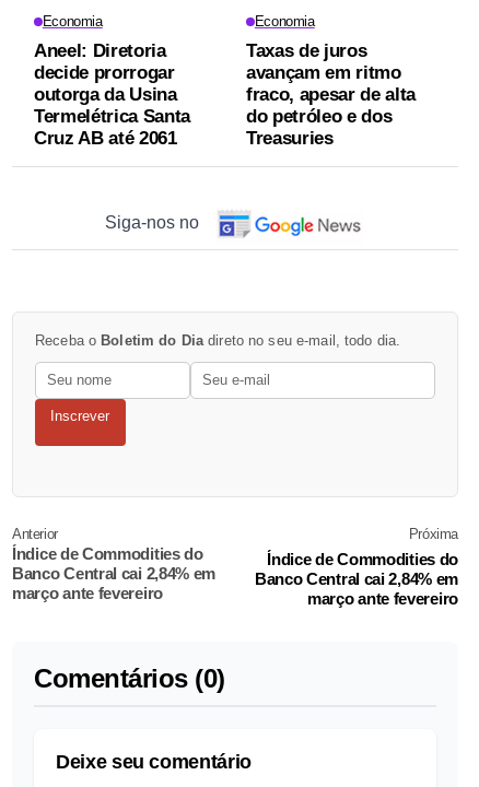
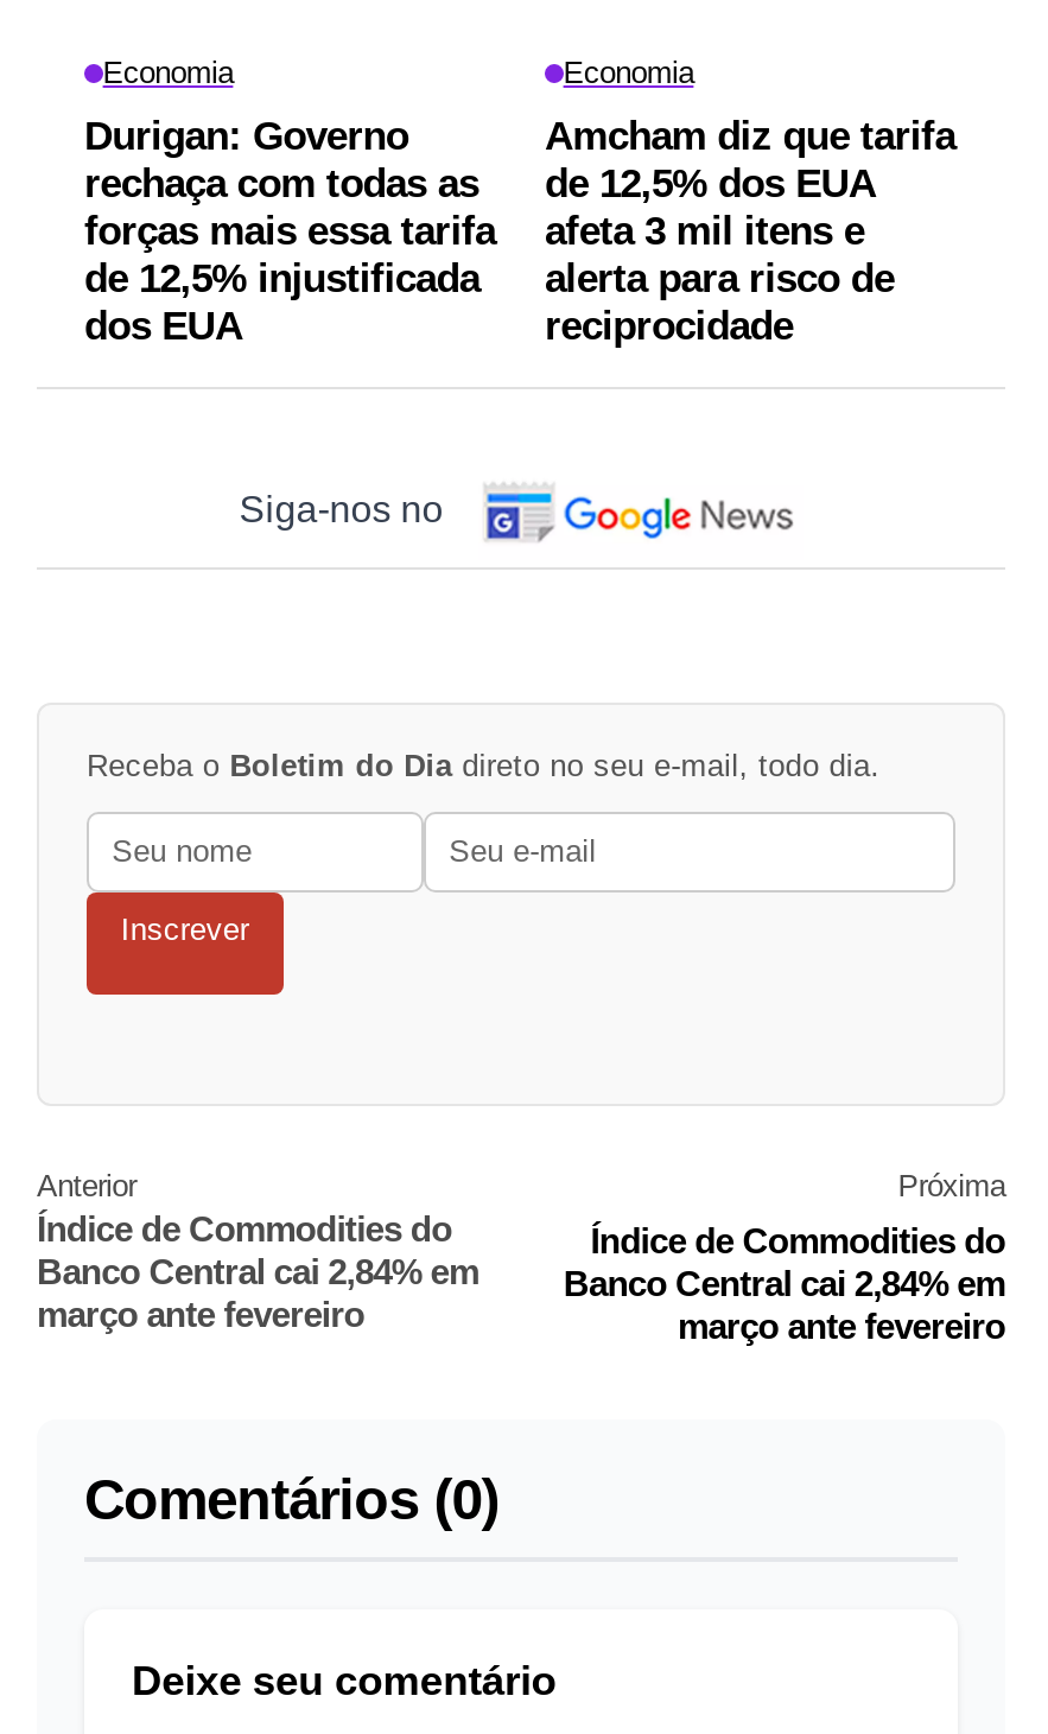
- Aneel: Diretoria
- decide prorrogar
- outorga da Usina
- Termelétrica Santa
- Cruz AB até 2061
+ Durigan: Governo
+ rechaça com todas as
+ forças mais essa tarifa
+ de 12,5% injustificada
+ dos EUA

- Taxas de juros
- avançam em ritmo
- fraco, apesar de alta
- do petróleo e dos
- Treasuries
+ Amcham diz que tarifa
+ de 12,5% dos EUA
+ afeta 3 mil itens e
+ alerta para risco de
+ reciprocidade
